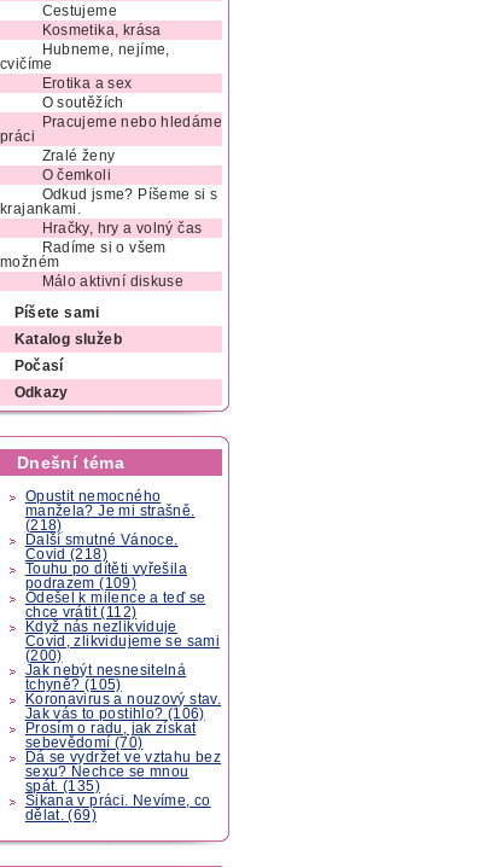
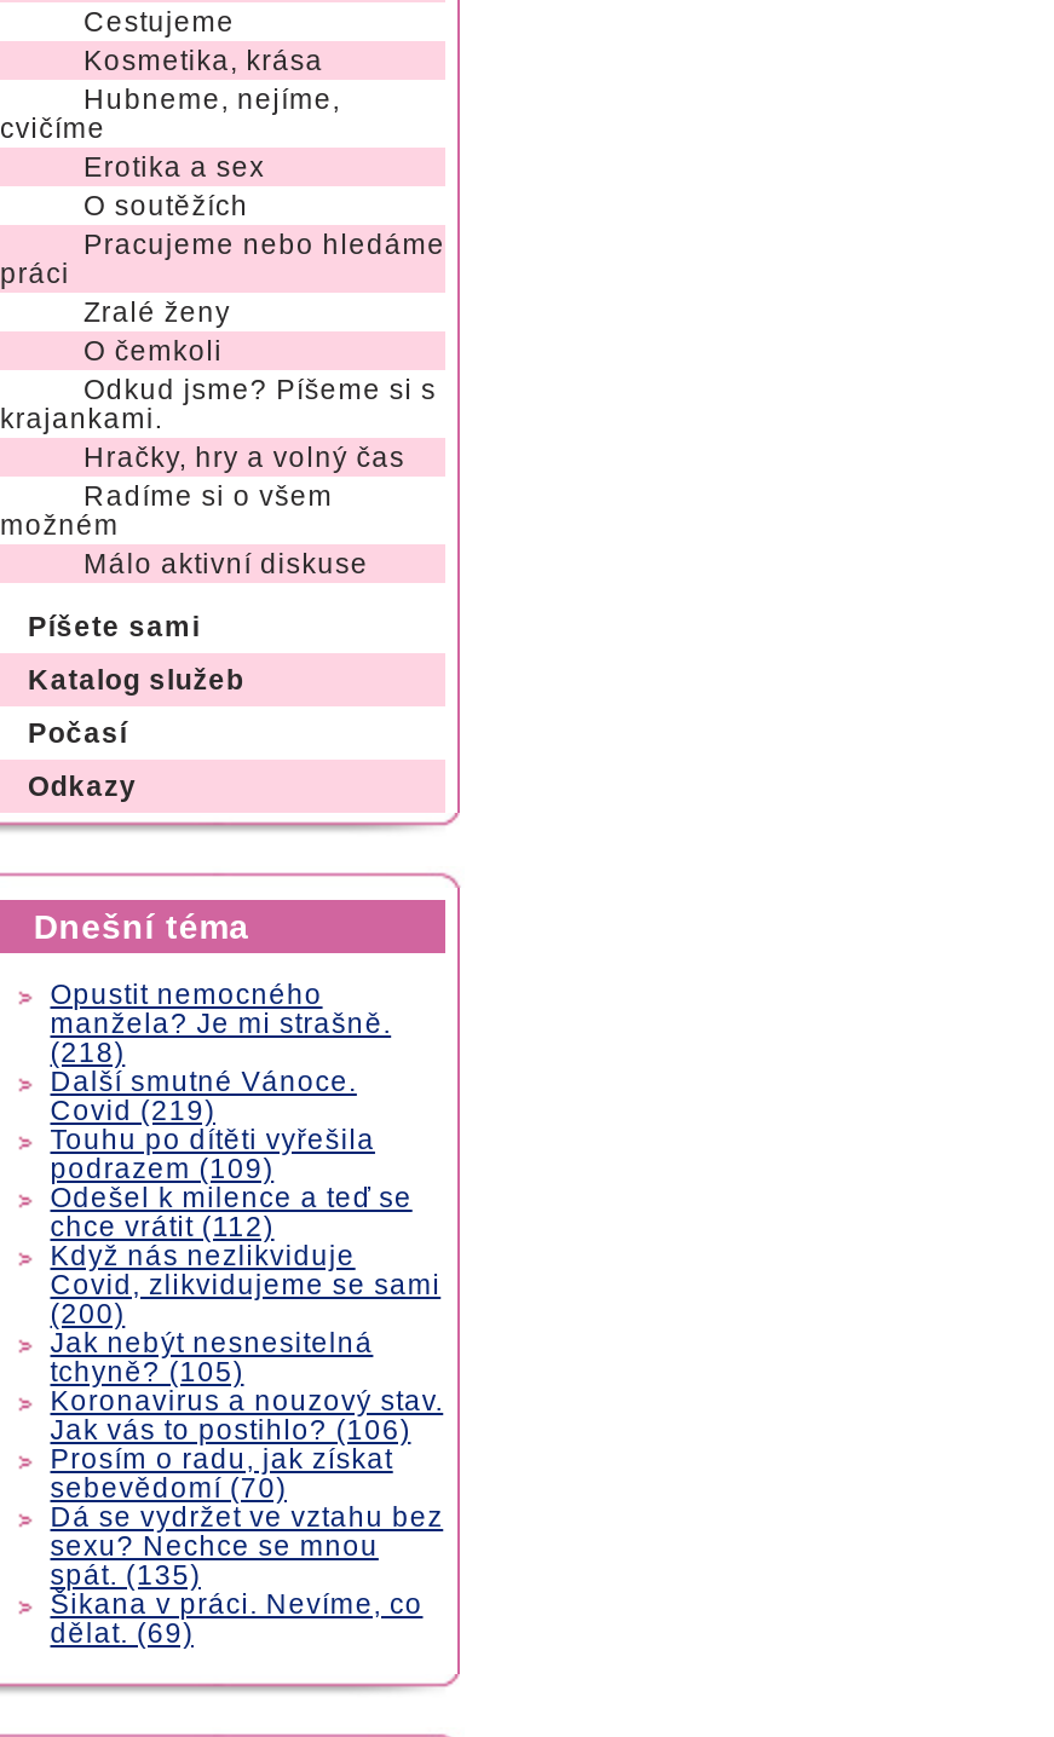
- Covid (218)
+ Covid (219)
